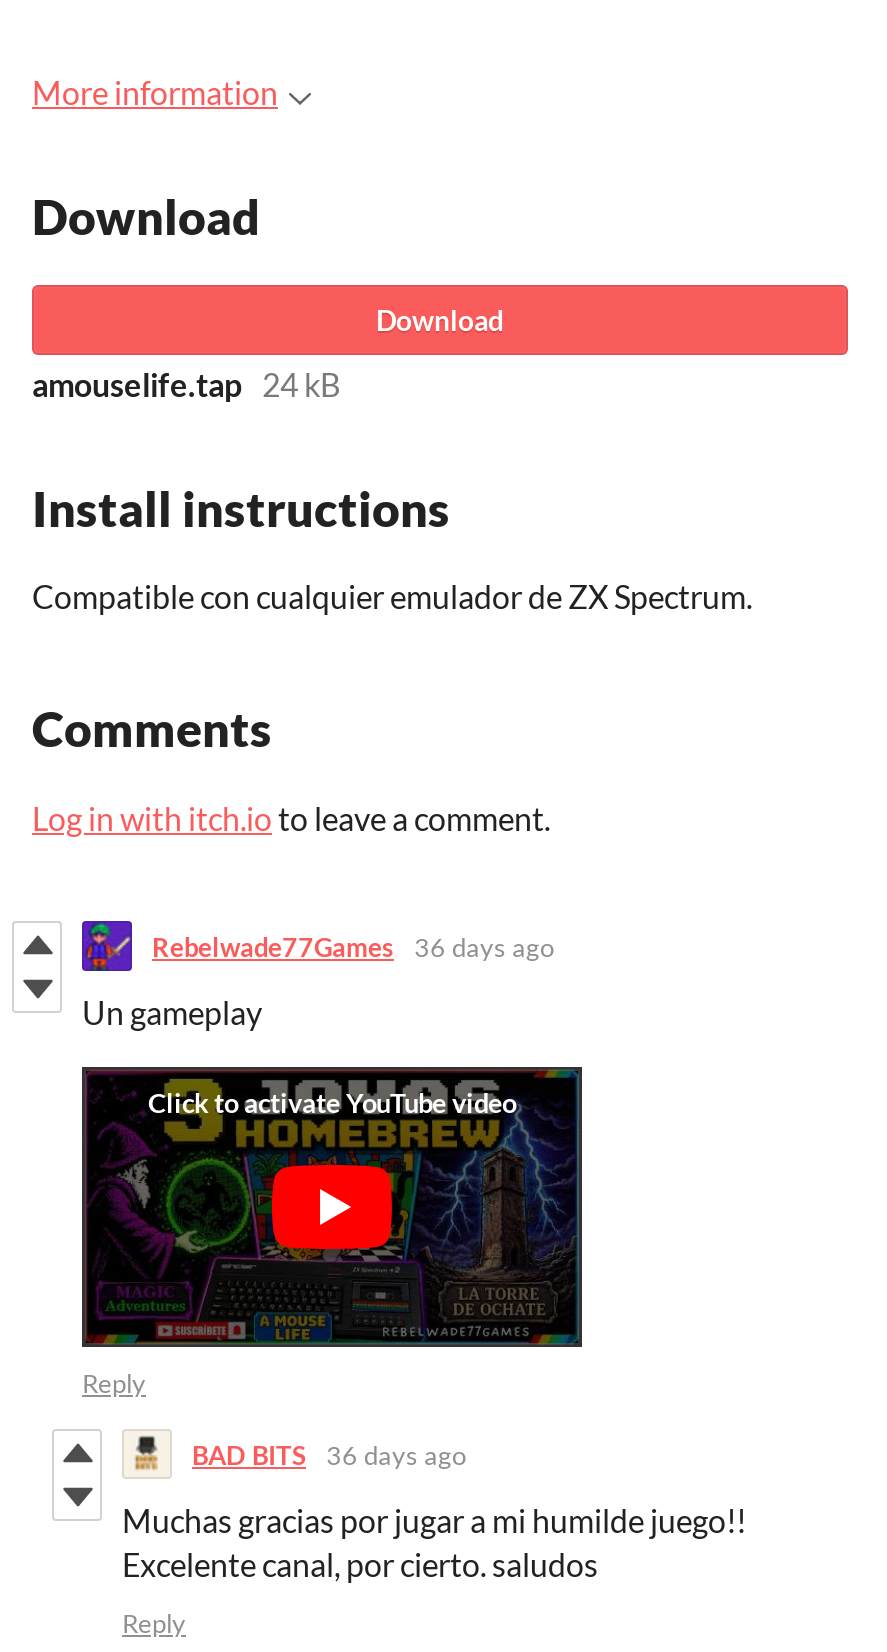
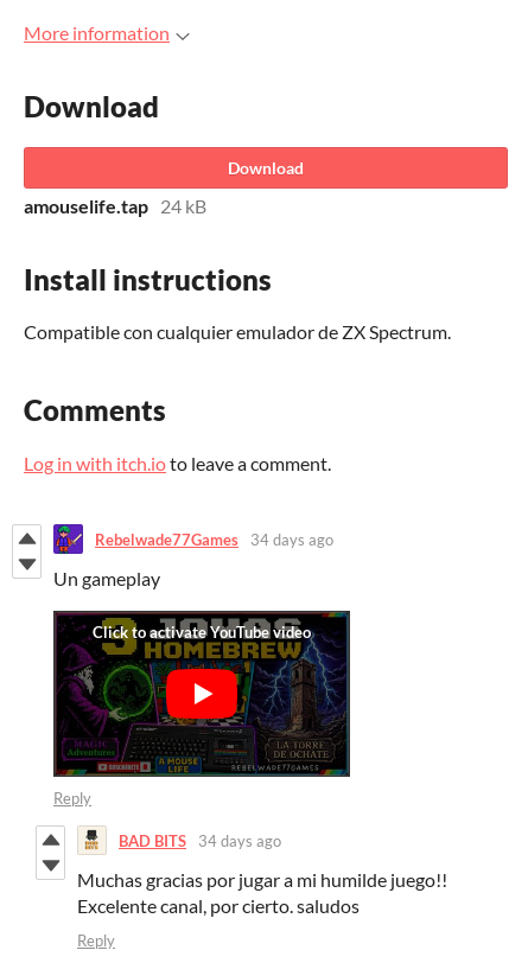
- Rebelwade77Games 36 days ago
+ Rebelwade77Games 34 days ago

- BAD BITS 36 days ago
+ BAD BITS 34 days ago
